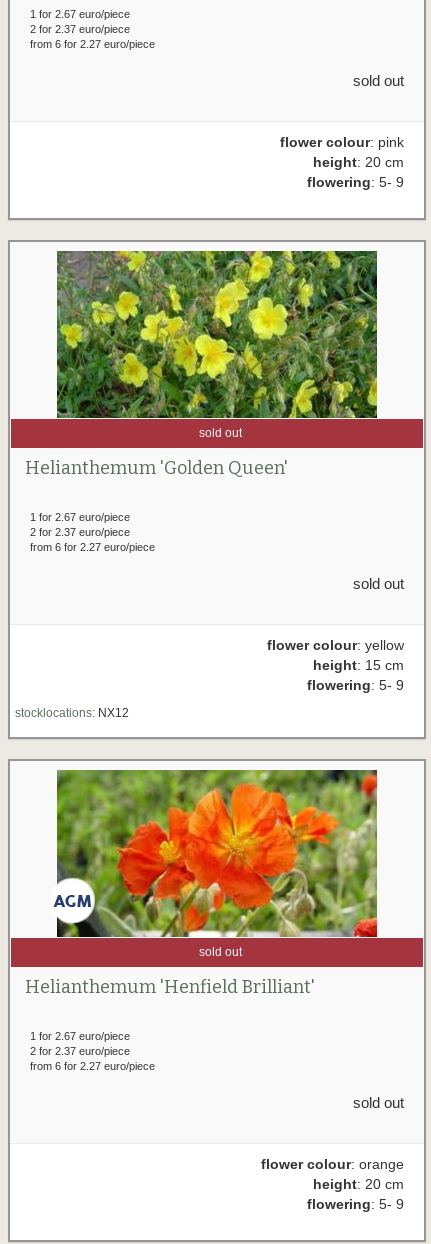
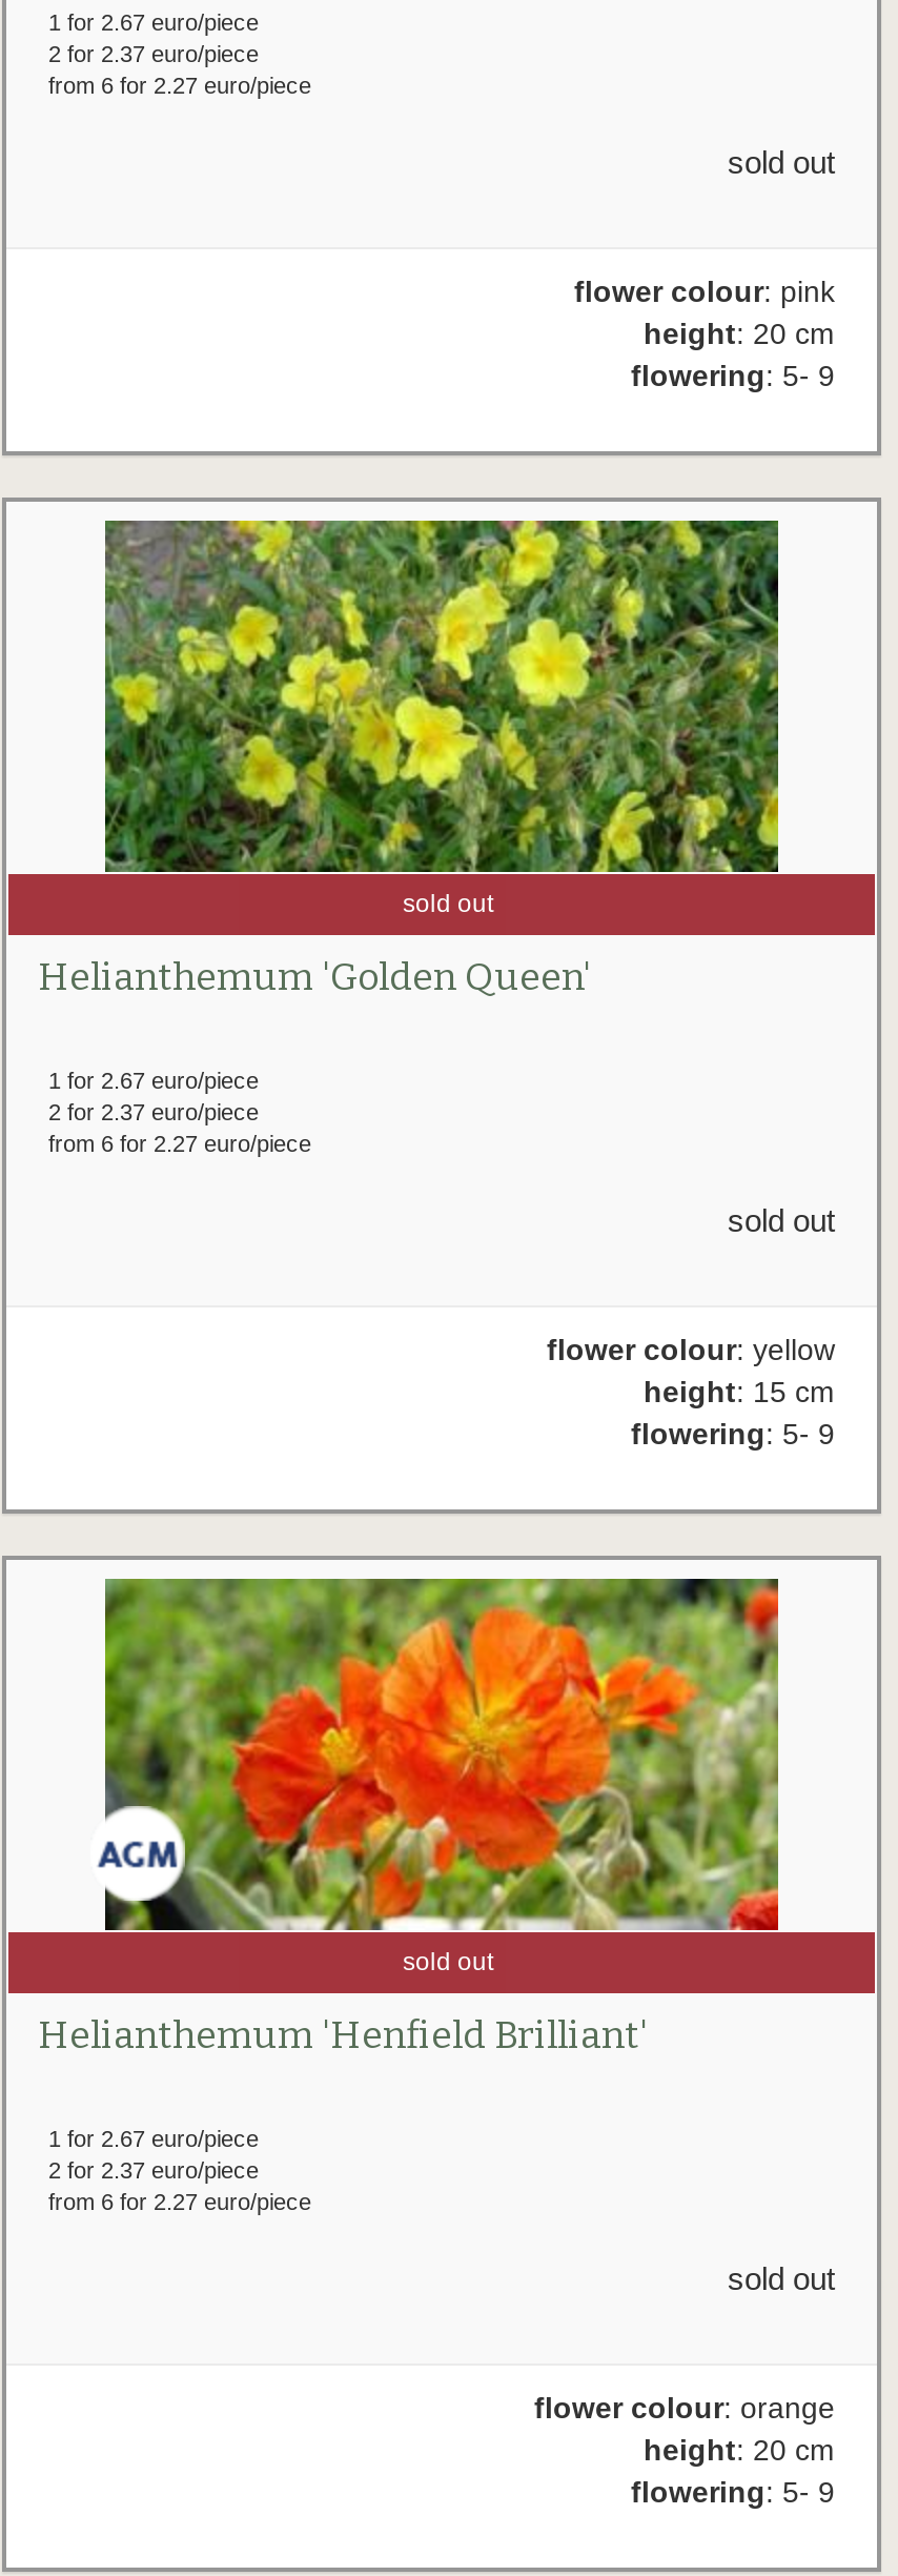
- stocklocations: NX12
